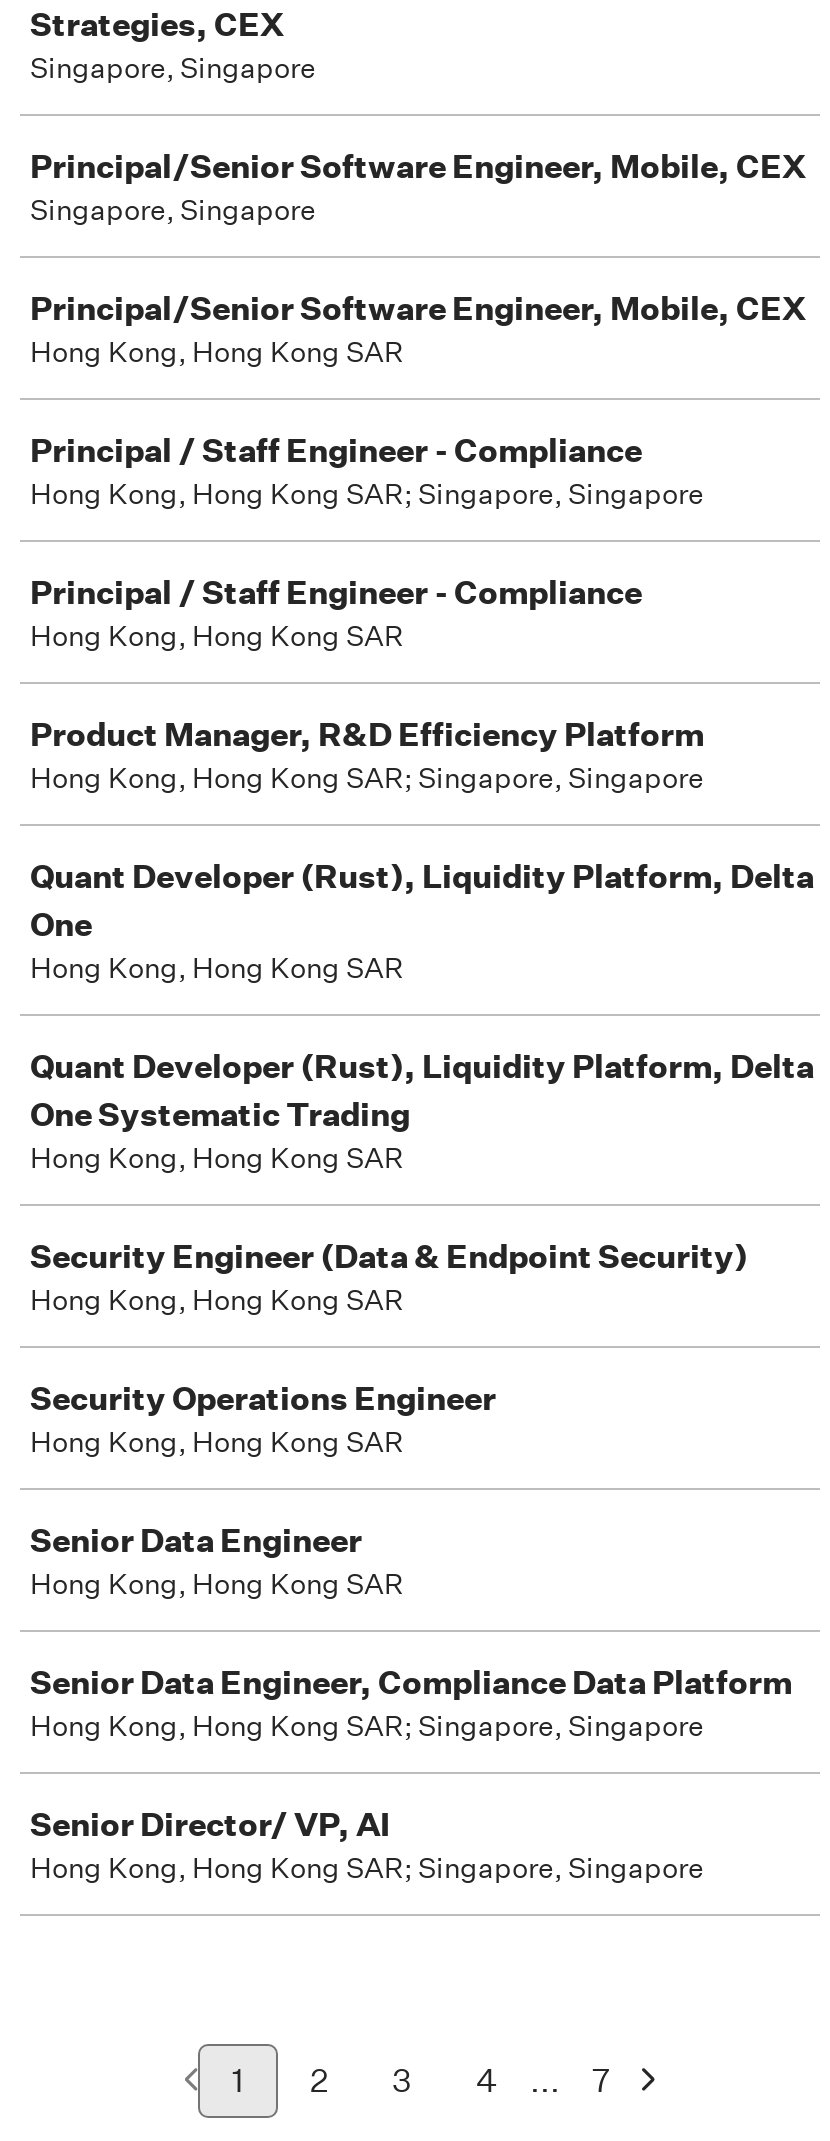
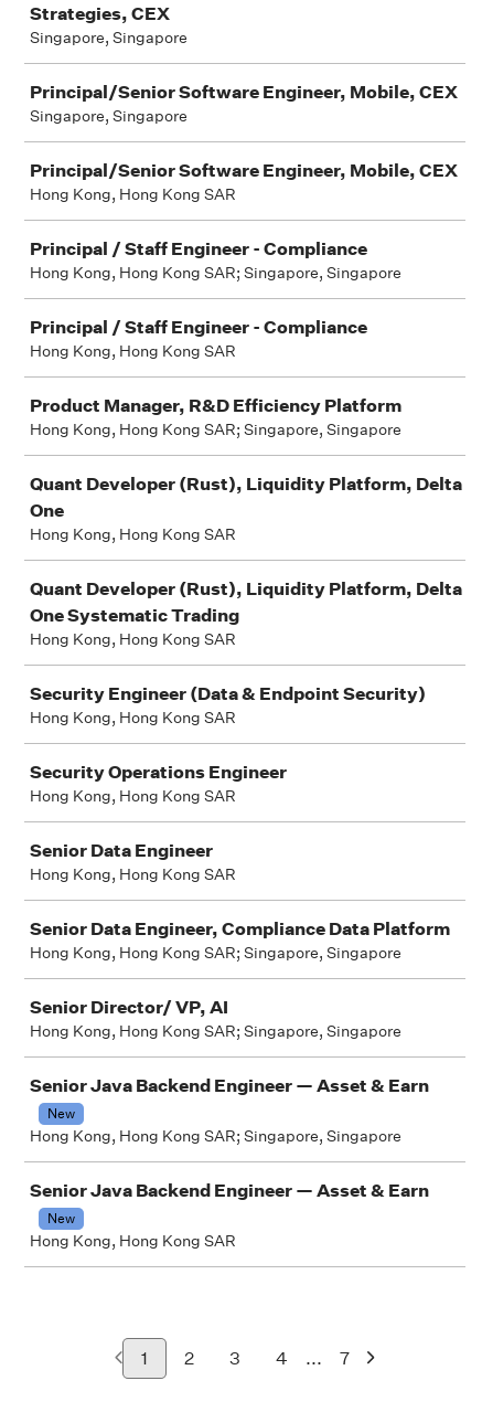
+ Senior Java Backend Engineer — Asset & Earn
+ New
+ Hong Kong, Hong Kong SAR; Singapore, Singapore
+ Senior Java Backend Engineer — Asset & Earn
+ New
+ Hong Kong, Hong Kong SAR
